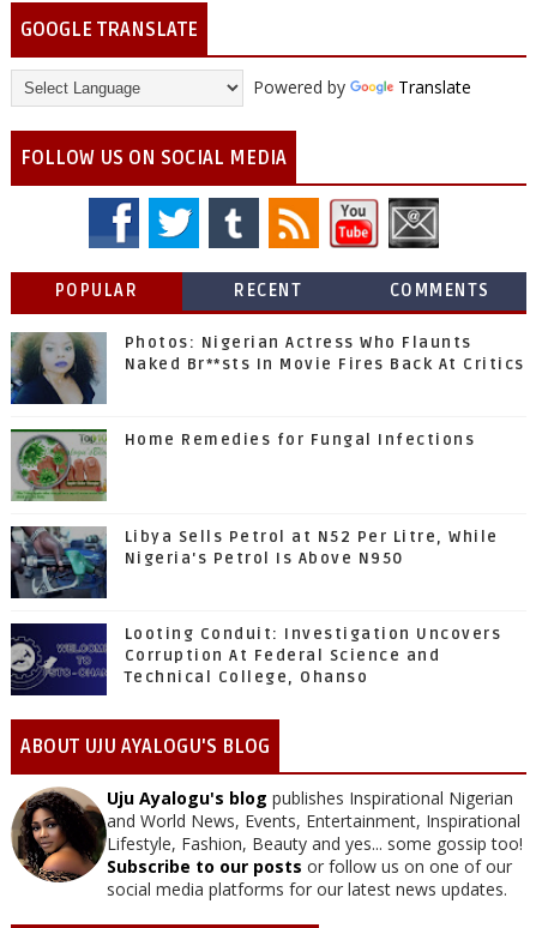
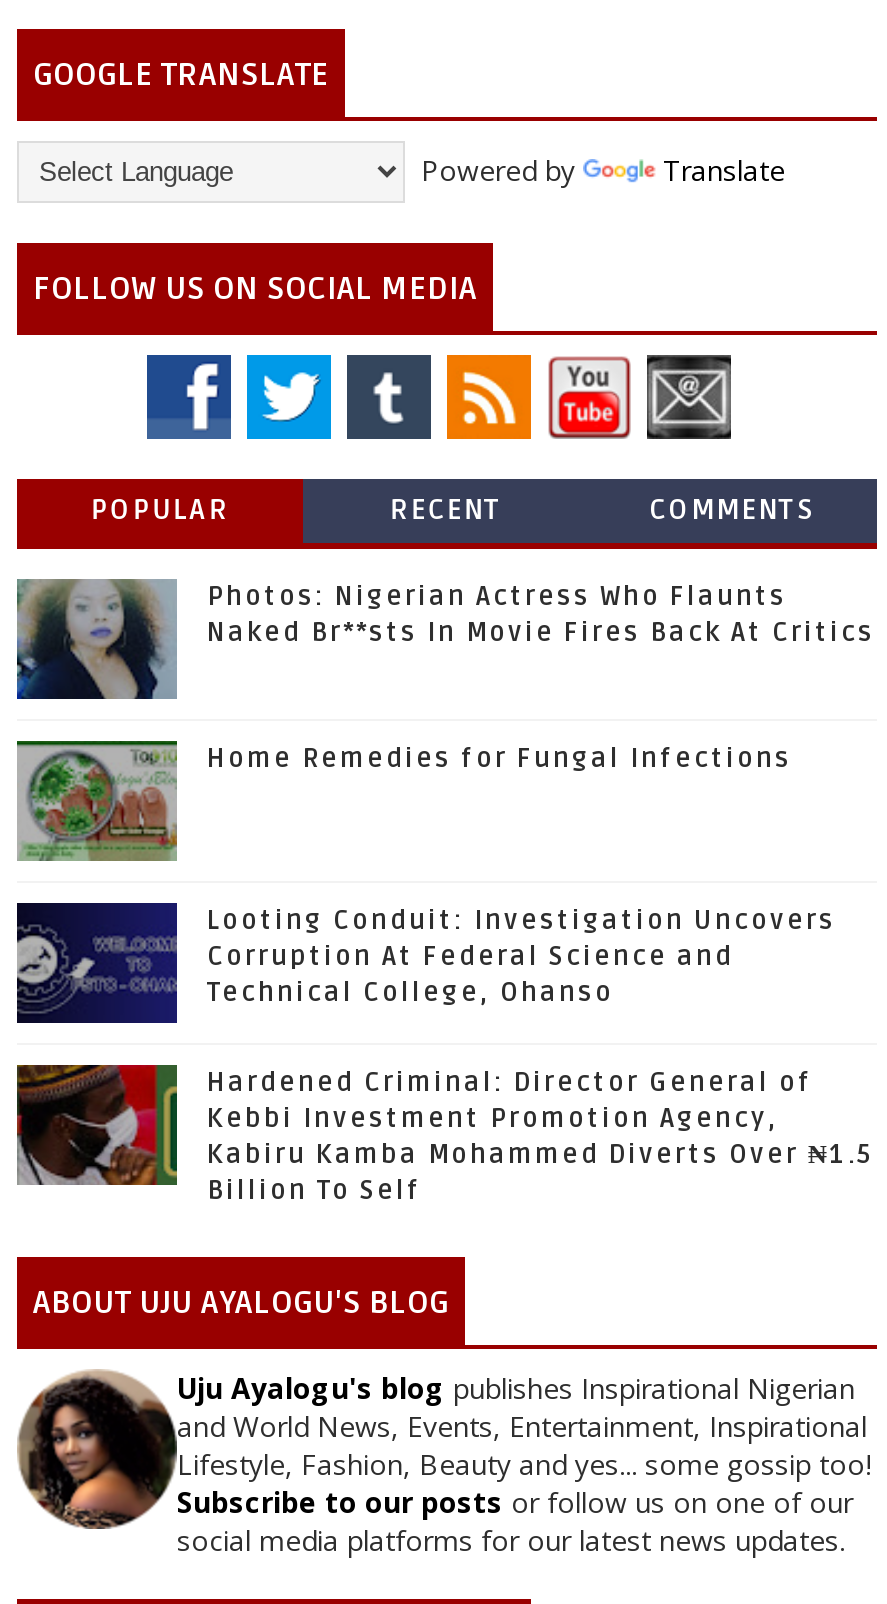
- [image]
- Libya Sells Petrol at N52 Per Litre, While
- Nigeria's Petrol Is Above N950

moved up: [image] | Looting Conduit: Investigation Uncovers | Corruption At Federal Science and | Technical College, Ohanso

+ [image]
+ Hardened Criminal: Director General of
+ Kebbi Investment Promotion Agency,
+ Kabiru Kamba Mohammed Diverts Over ₦1.5
+ Billion To Self
